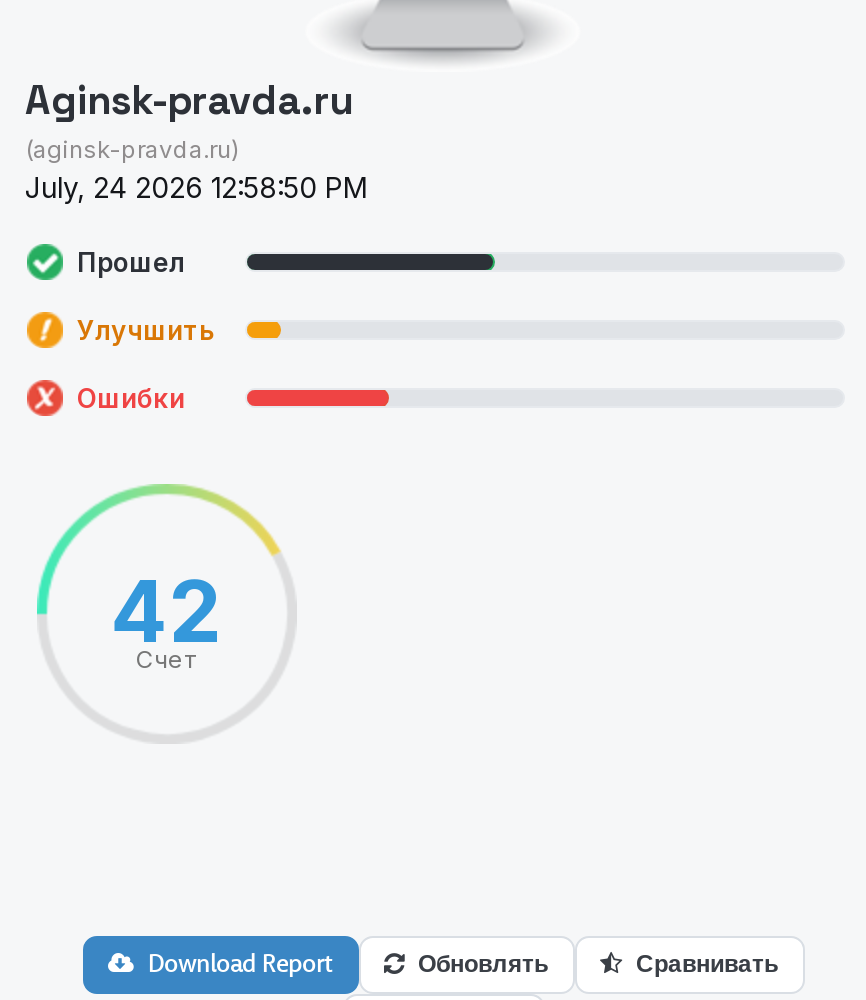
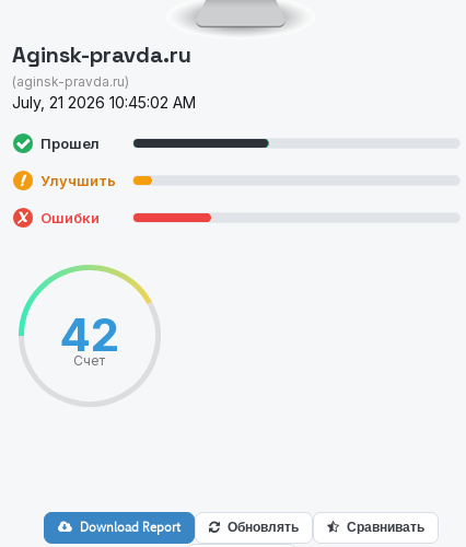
- July, 24 2026 12:58:50 PM
+ July, 21 2026 10:45:02 AM
